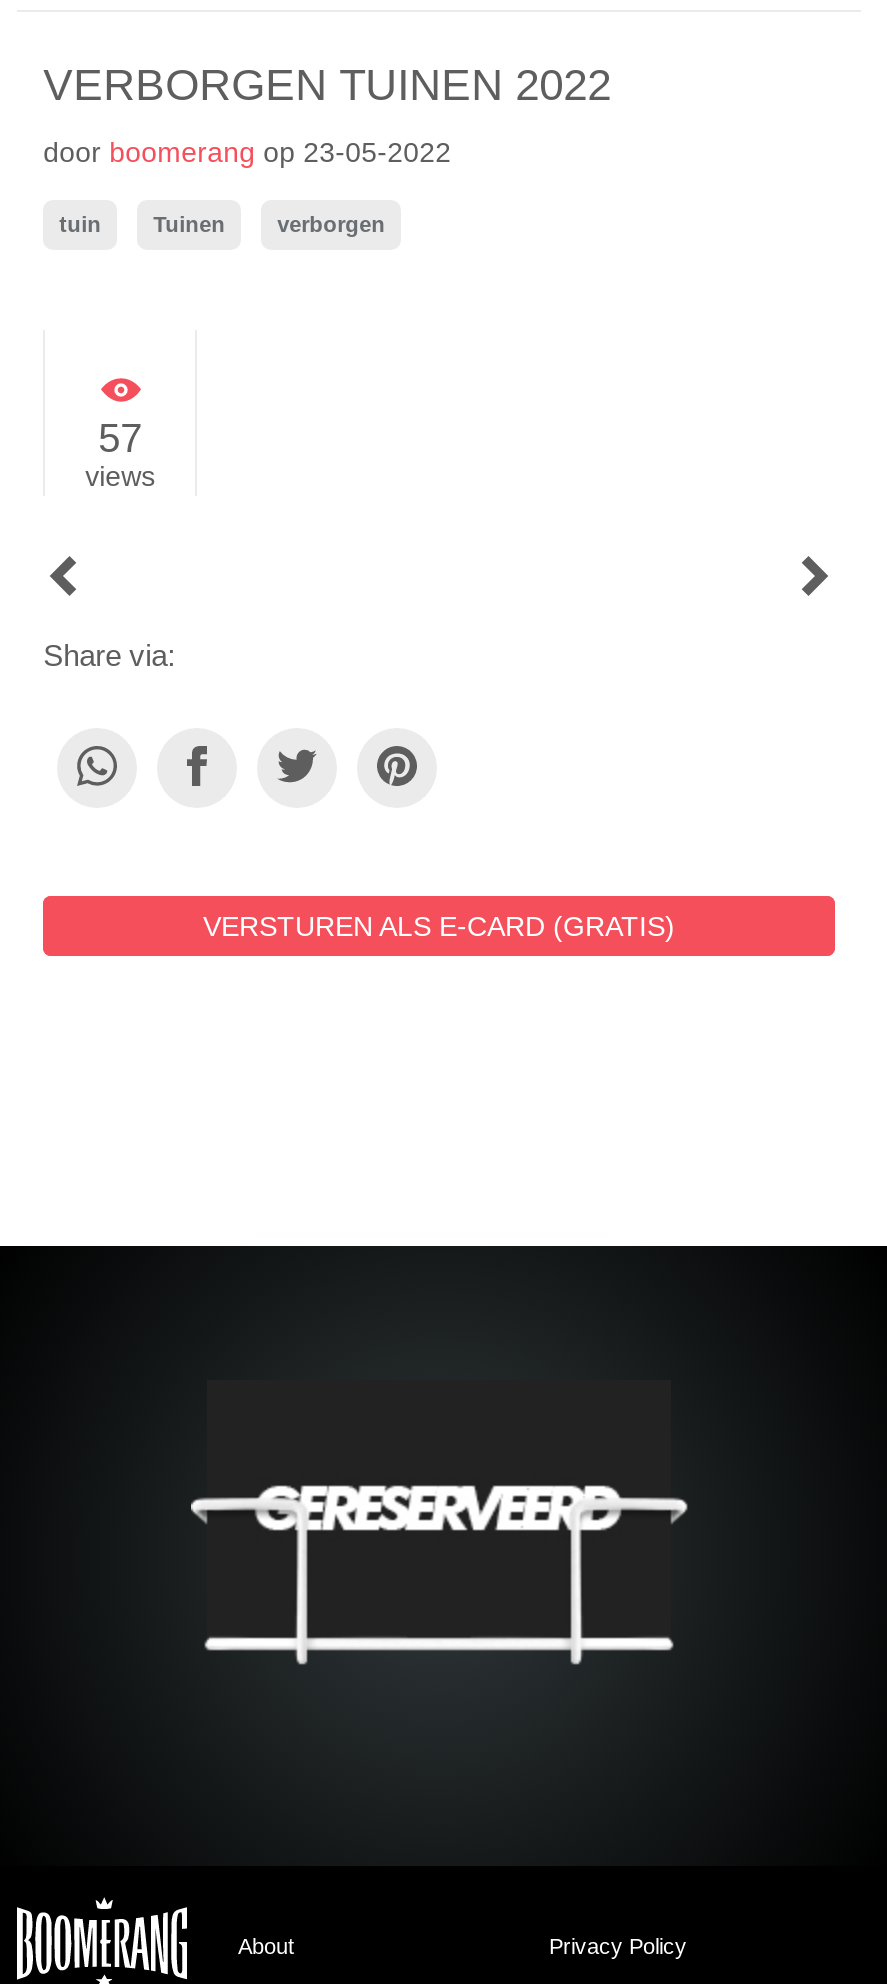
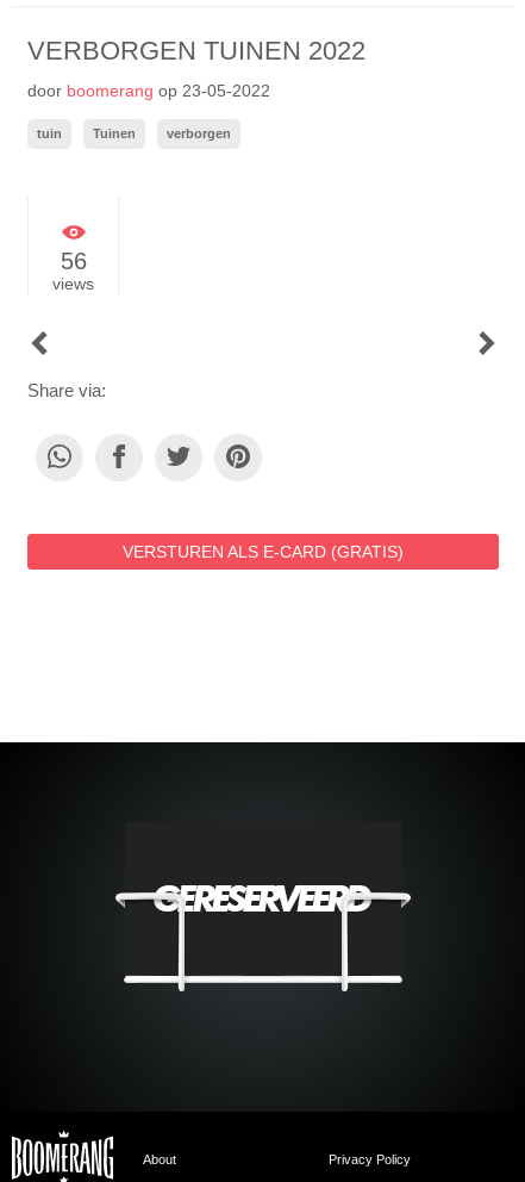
- 57
+ 56
